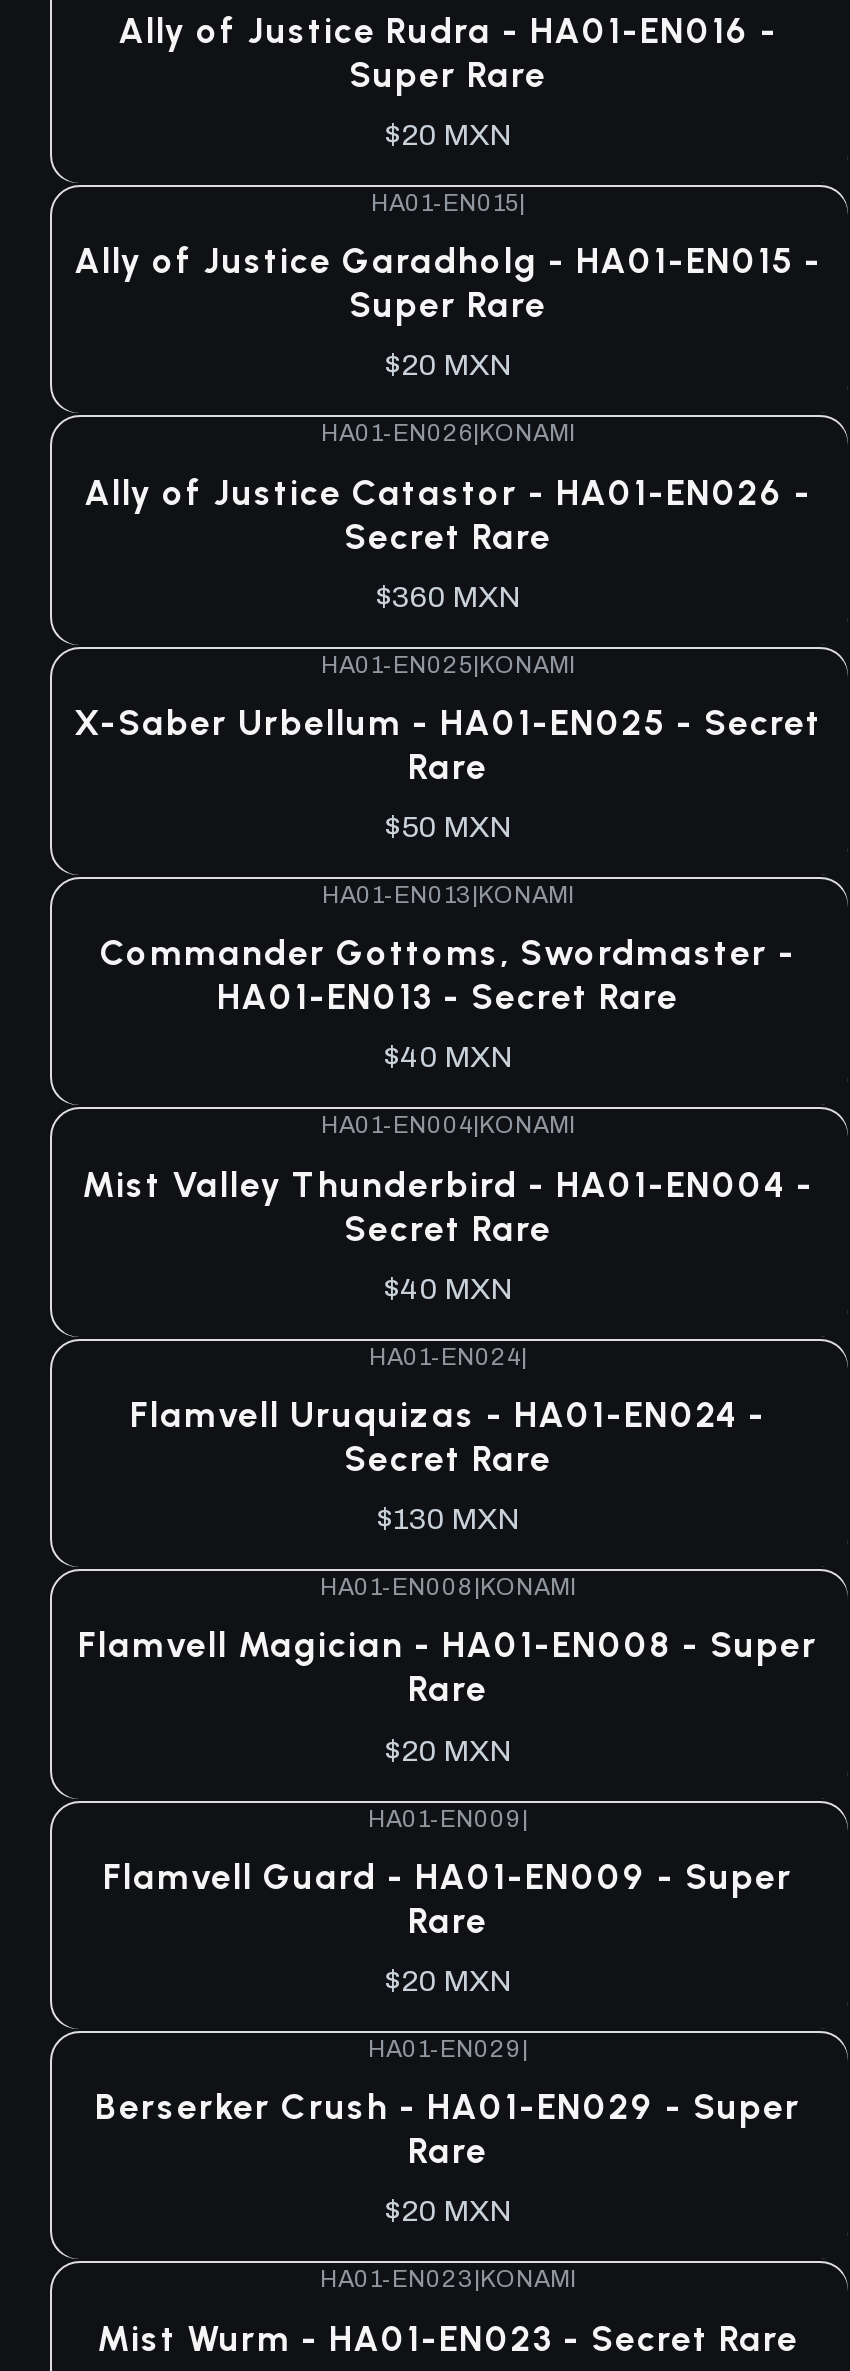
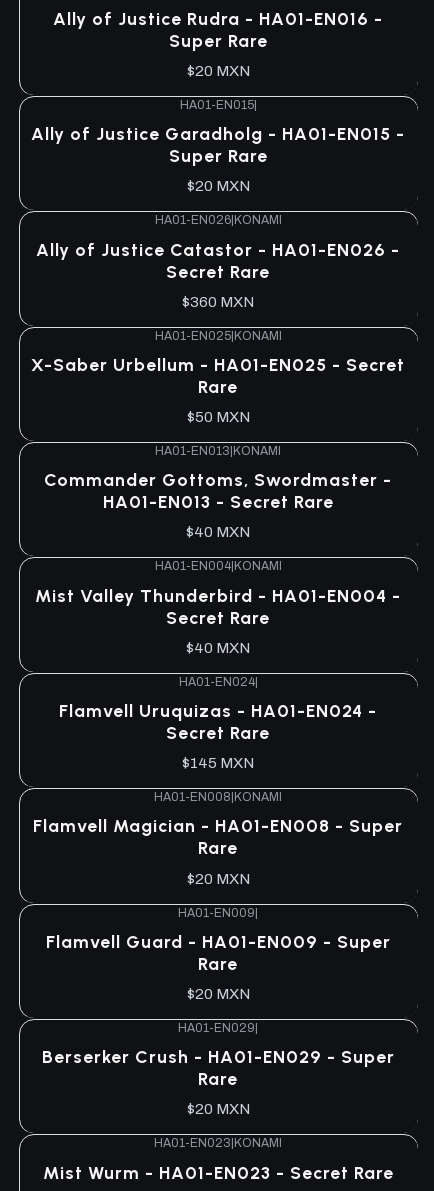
- $130 MXN
+ $145 MXN
